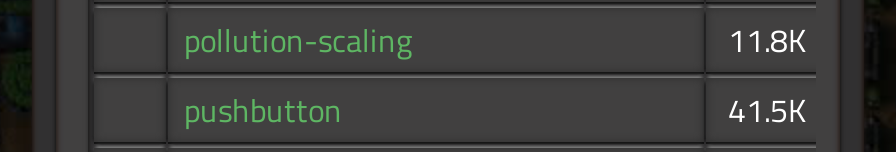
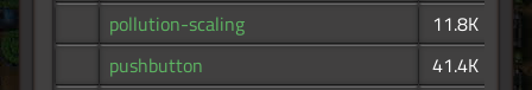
- 41.5K
+ 41.4K
